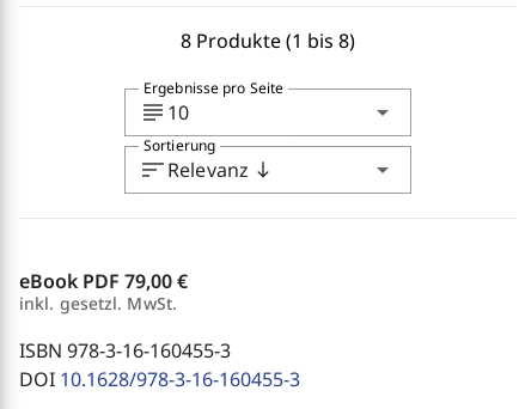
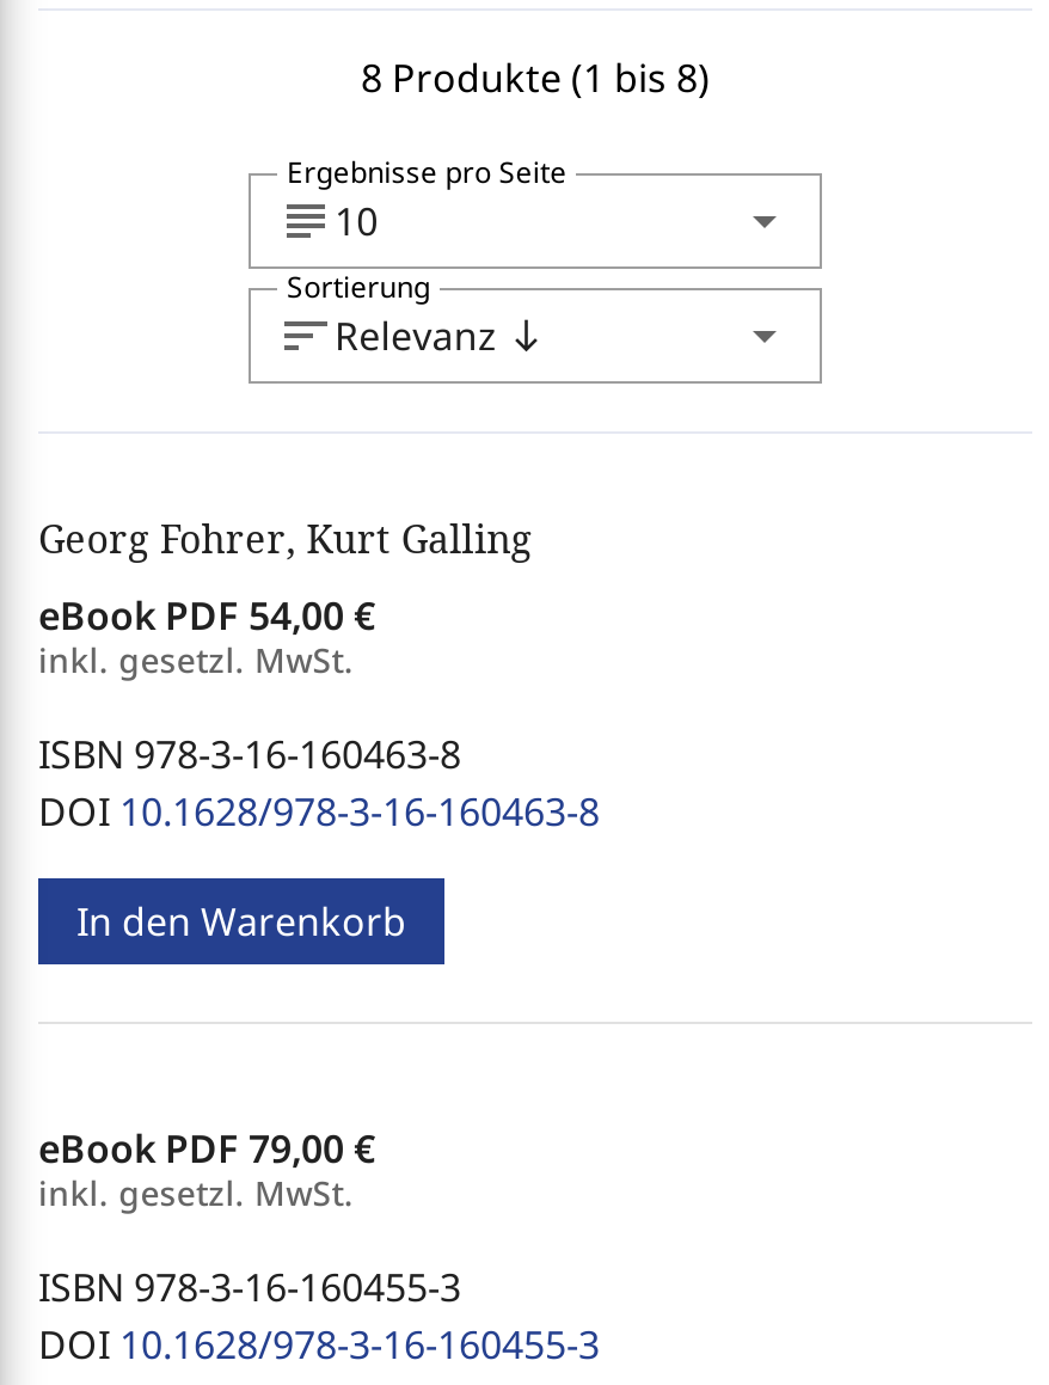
+ Georg Fohrer, Kurt Galling
+ eBook PDF 54,00 €
+ inkl. gesetzl. MwSt.
+ ISBN 978-3-16-160463-8
+ DOI 10.1628/978-3-16-160463-8
+ In den Warenkorb
